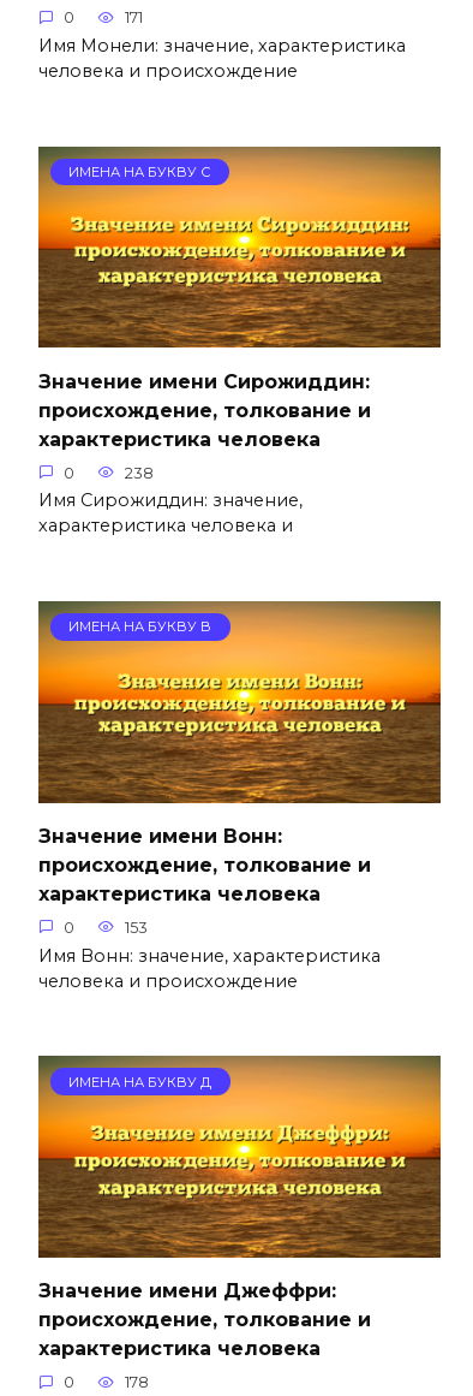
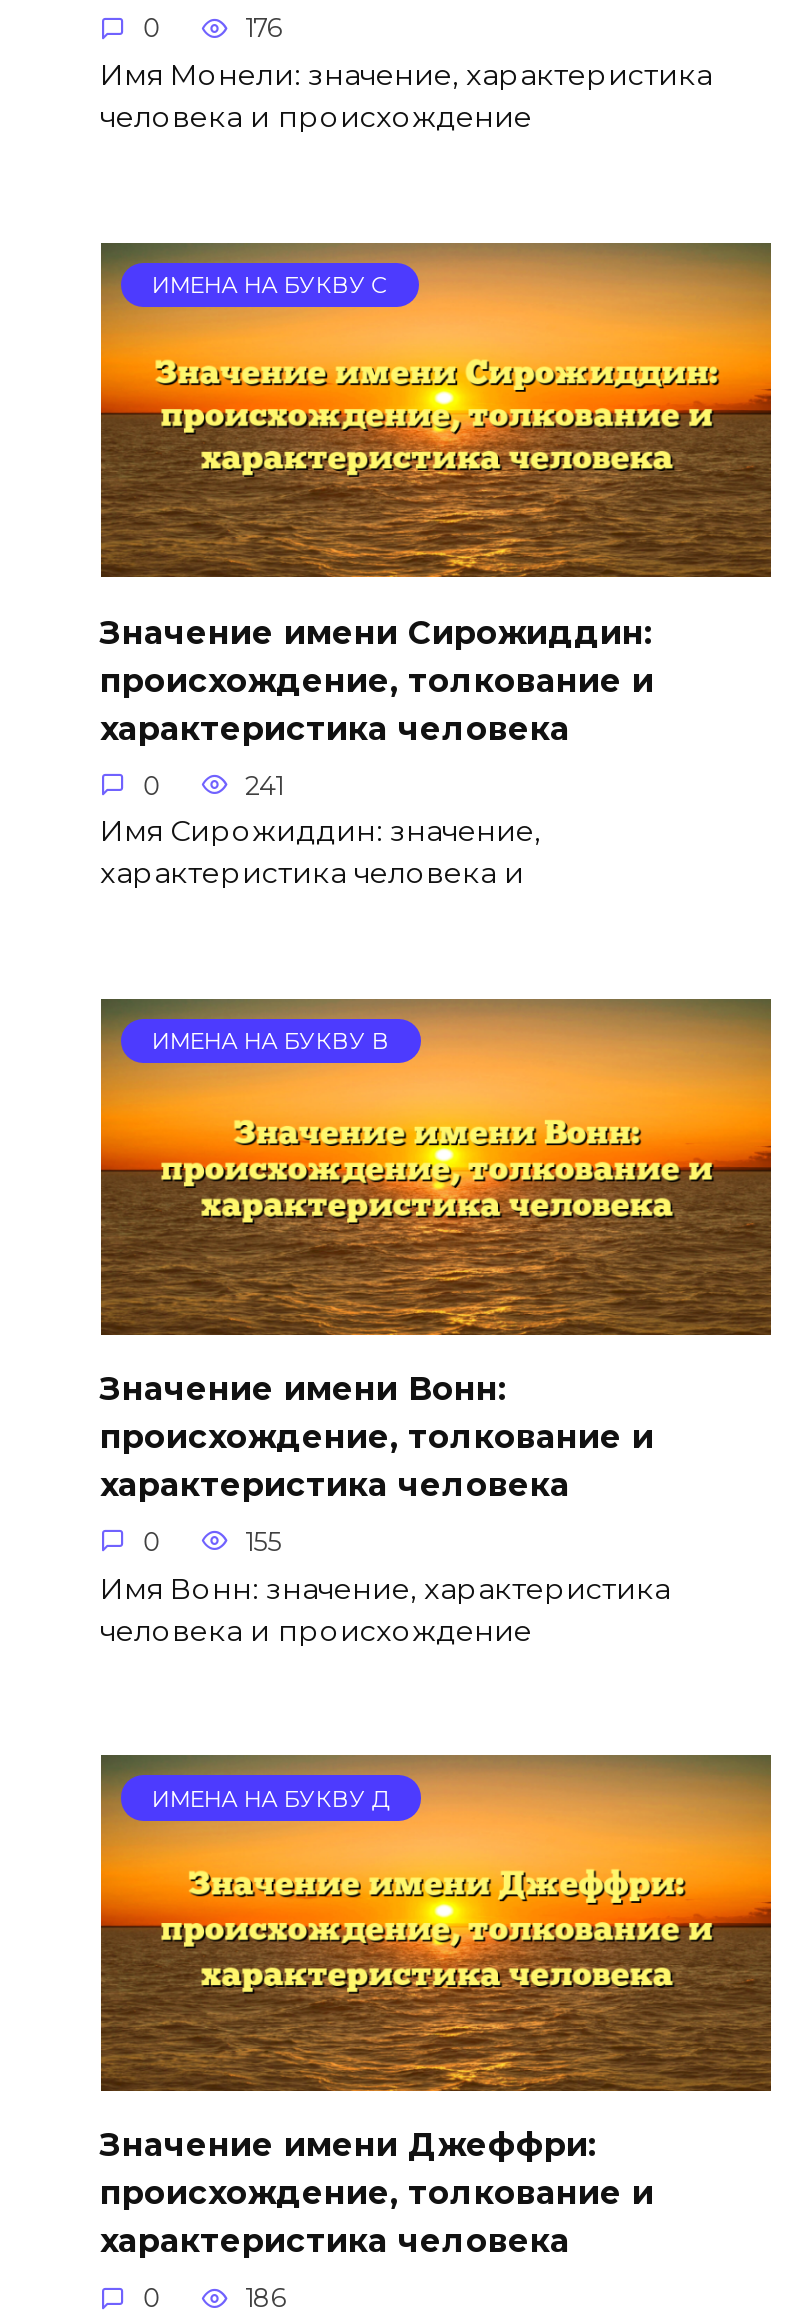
- 171
+ 176

- 238
+ 241

- 153
+ 155

- 178
+ 186
